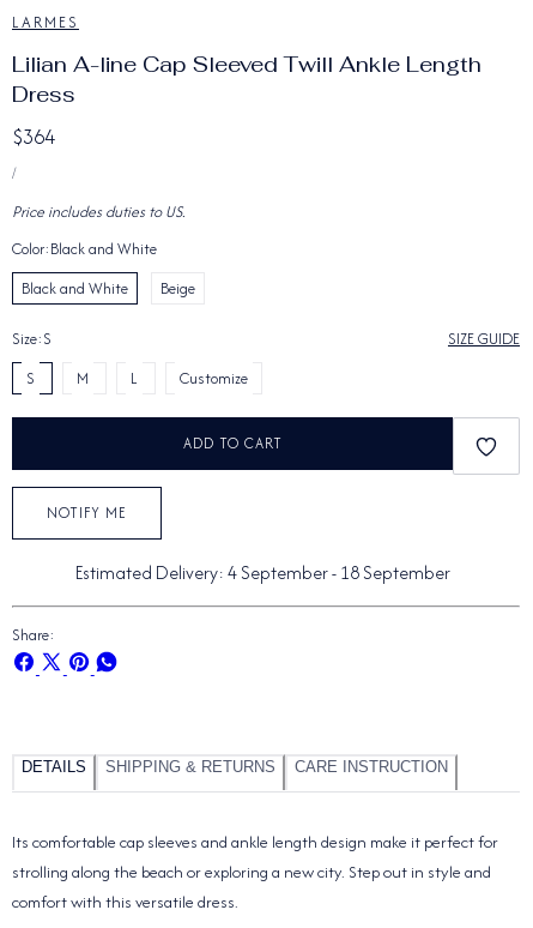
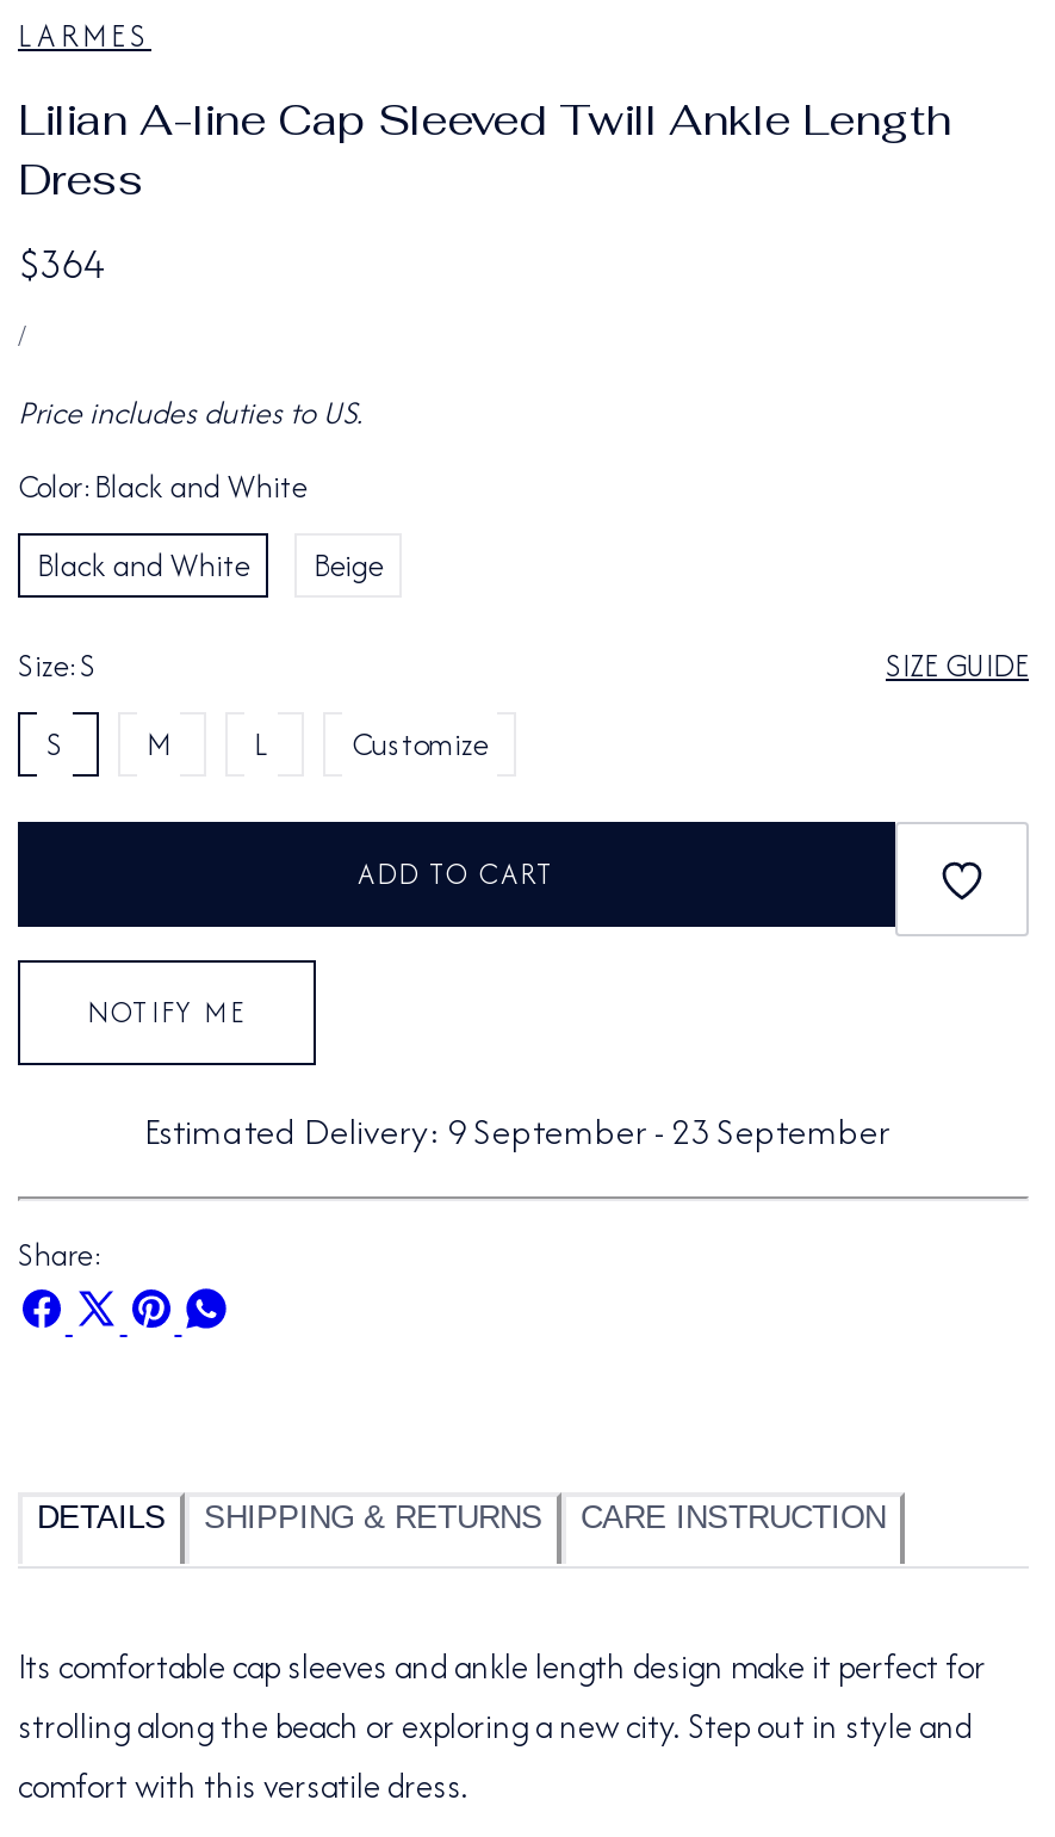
- Estimated Delivery: 4 September - 18 September
+ Estimated Delivery: 9 September - 23 September
